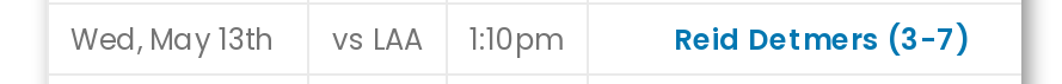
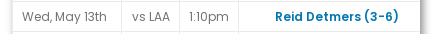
- Reid Detmers (3-7)
+ Reid Detmers (3-6)
